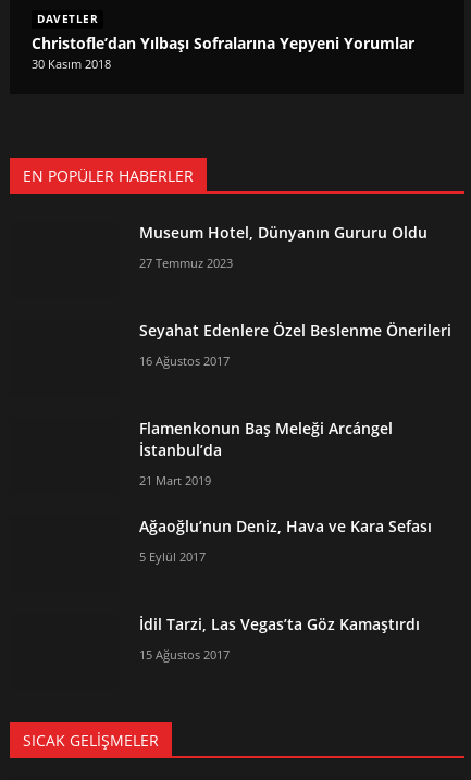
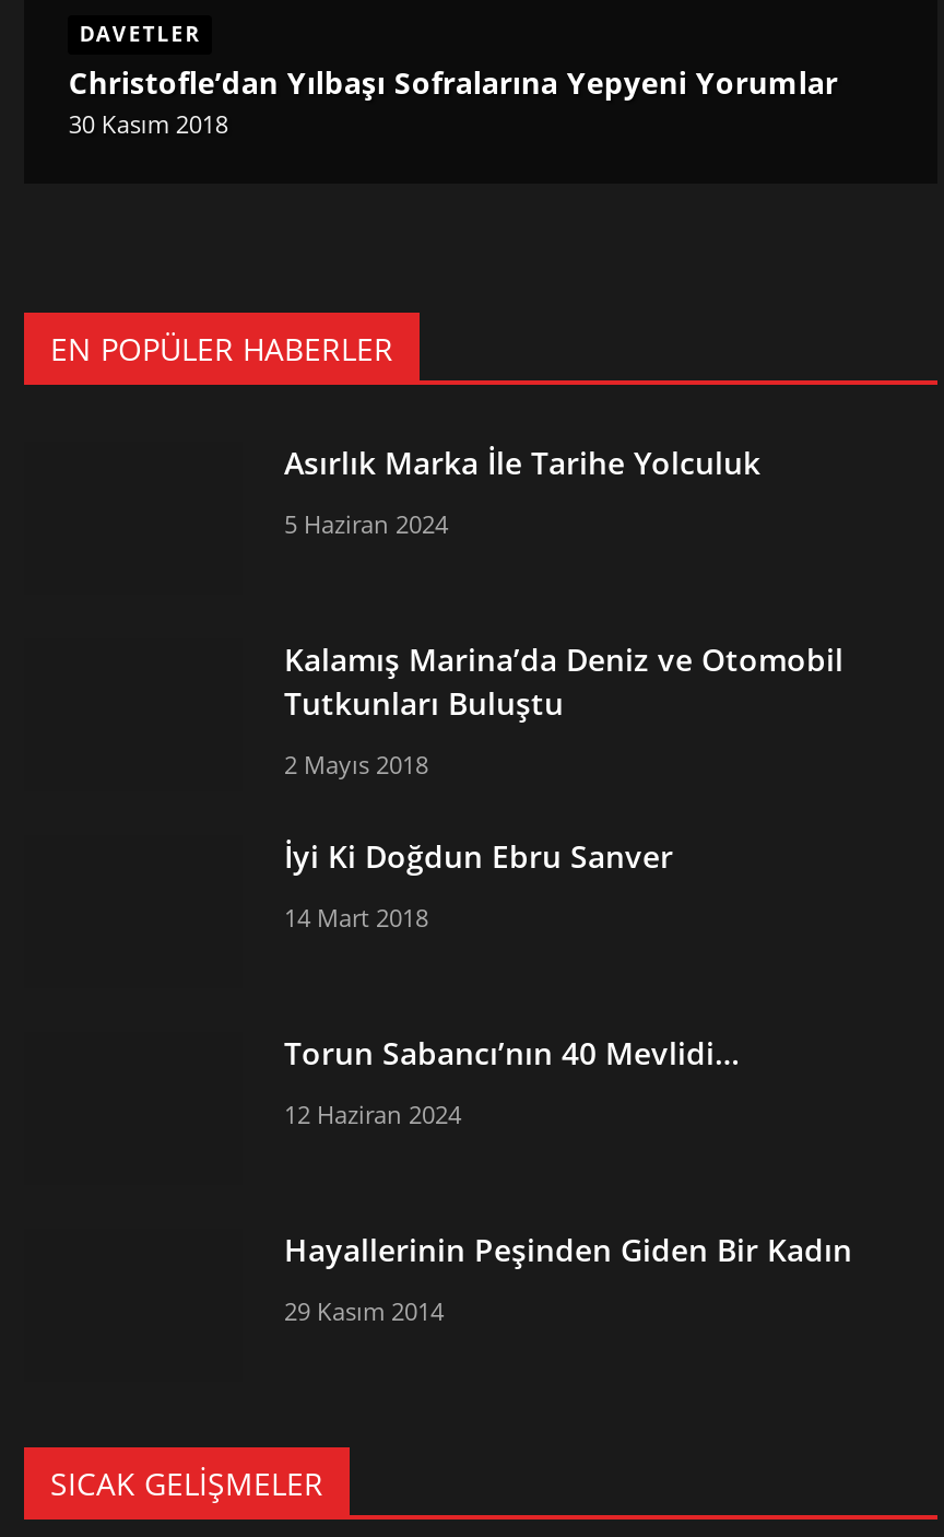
- Museum Hotel, Dünyanın Gururu Oldu
+ Asırlık Marka İle Tarihe Yolculuk

- 27 Temmuz 2023
+ 5 Haziran 2024

- Seyahat Edenlere Özel Beslenme Önerileri
+ Kalamış Marina’da Deniz ve Otomobil
+ Tutkunları Buluştu

- 16 Ağustos 2017
+ 2 Mayıs 2018

- Flamenkonun Baş Meleği Arcángel
- İstanbul’da
+ İyi Ki Doğdun Ebru Sanver

- 21 Mart 2019
+ 14 Mart 2018

- Ağaoğlu’nun Deniz, Hava ve Kara Sefası
+ Torun Sabancı’nın 40 Mevlidi…

- 5 Eylül 2017
+ 12 Haziran 2024

- İdil Tarzi, Las Vegas’ta Göz Kamaştırdı
+ Hayallerinin Peşinden Giden Bir Kadın

- 15 Ağustos 2017
+ 29 Kasım 2014
